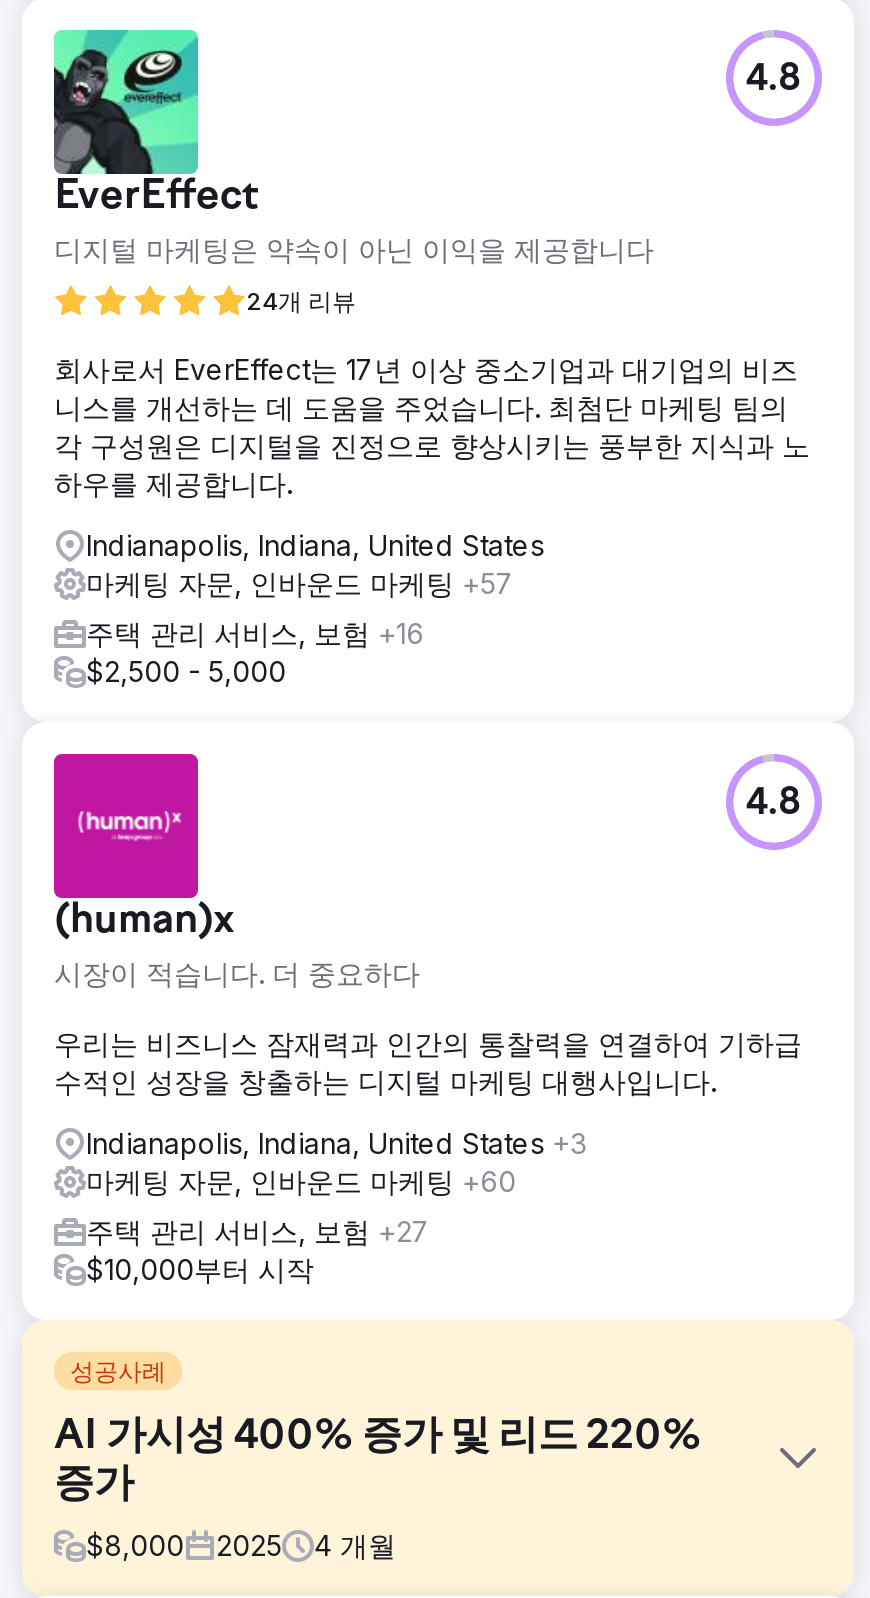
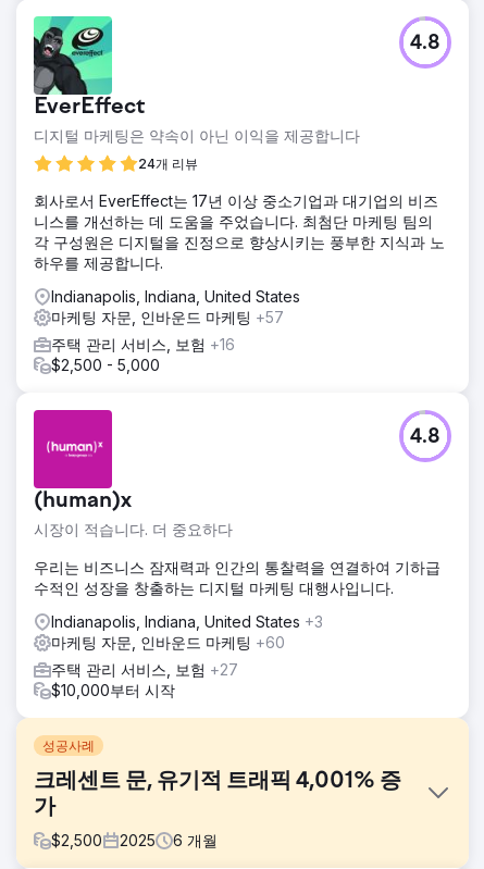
- AI 가시성 400% 증가 및 리드 220%
- 증가
+ 크레센트 문, 유기적 트래픽 4,001% 증
+ 가

- $8,000
+ $2,500

- 4 개월
+ 6 개월
